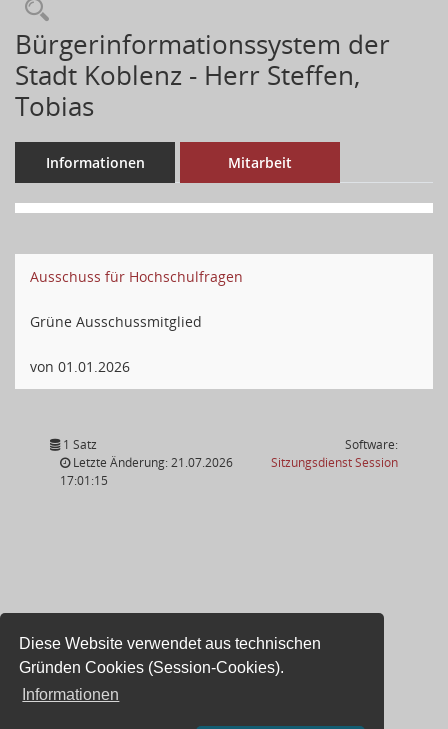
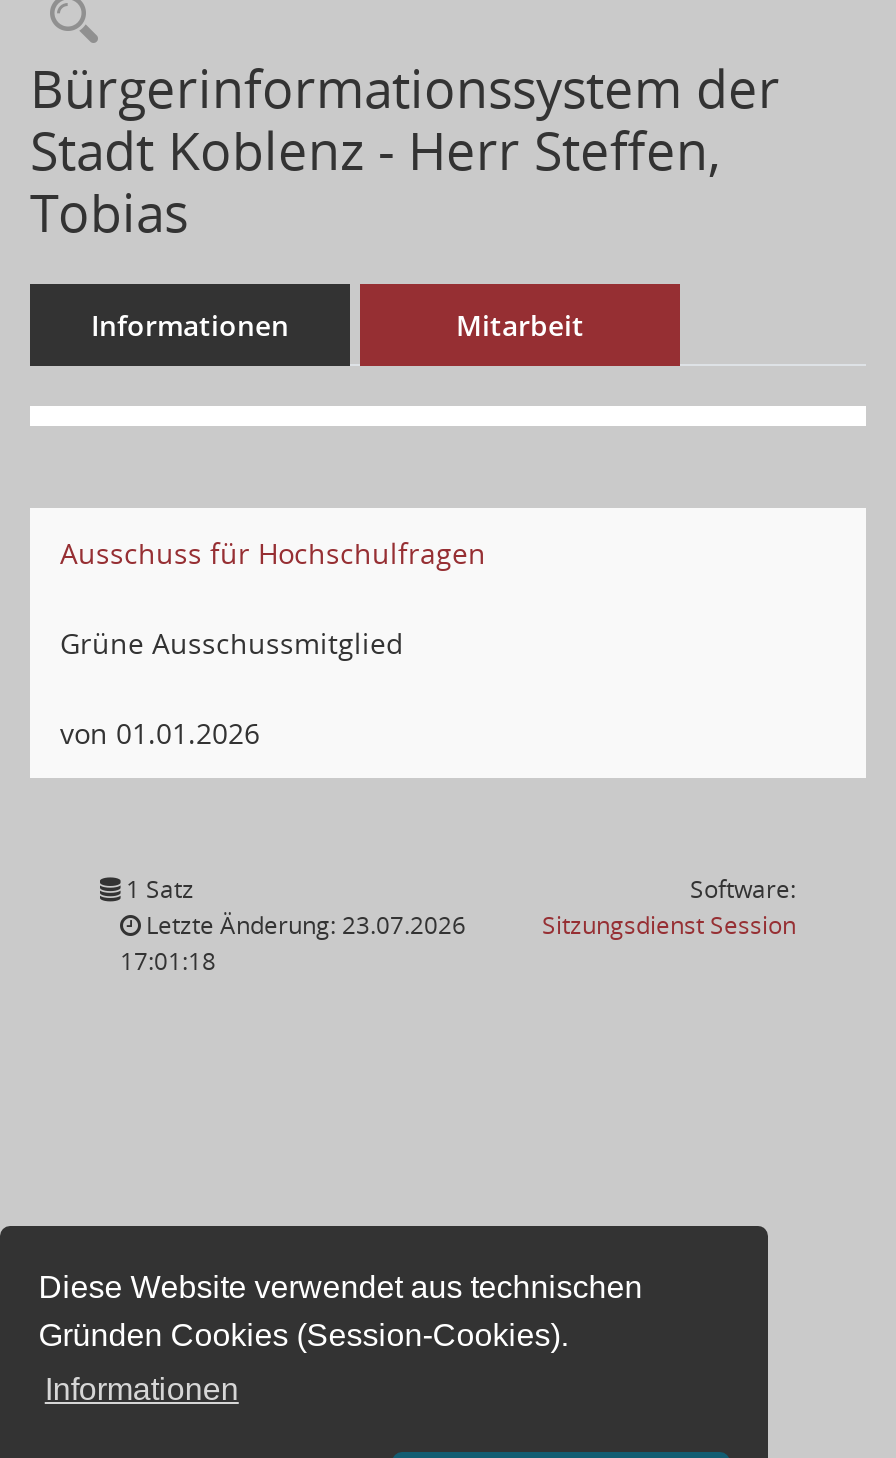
- Letzte Änderung: 21.07.2026
+ Letzte Änderung: 23.07.2026

- 17:01:15
+ 17:01:18
